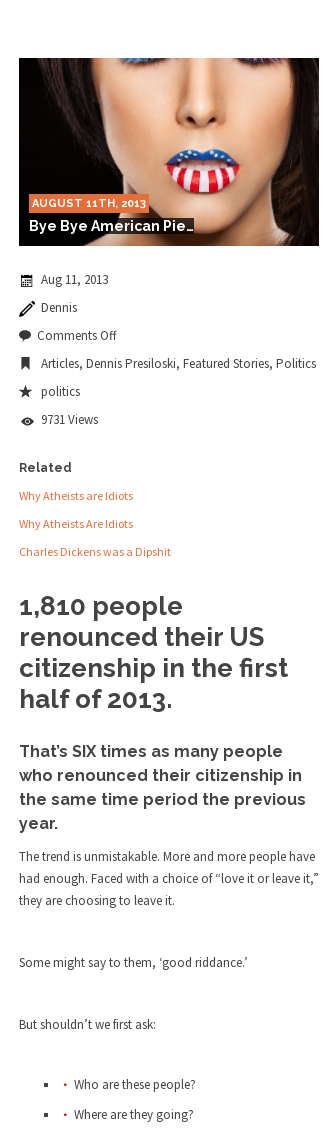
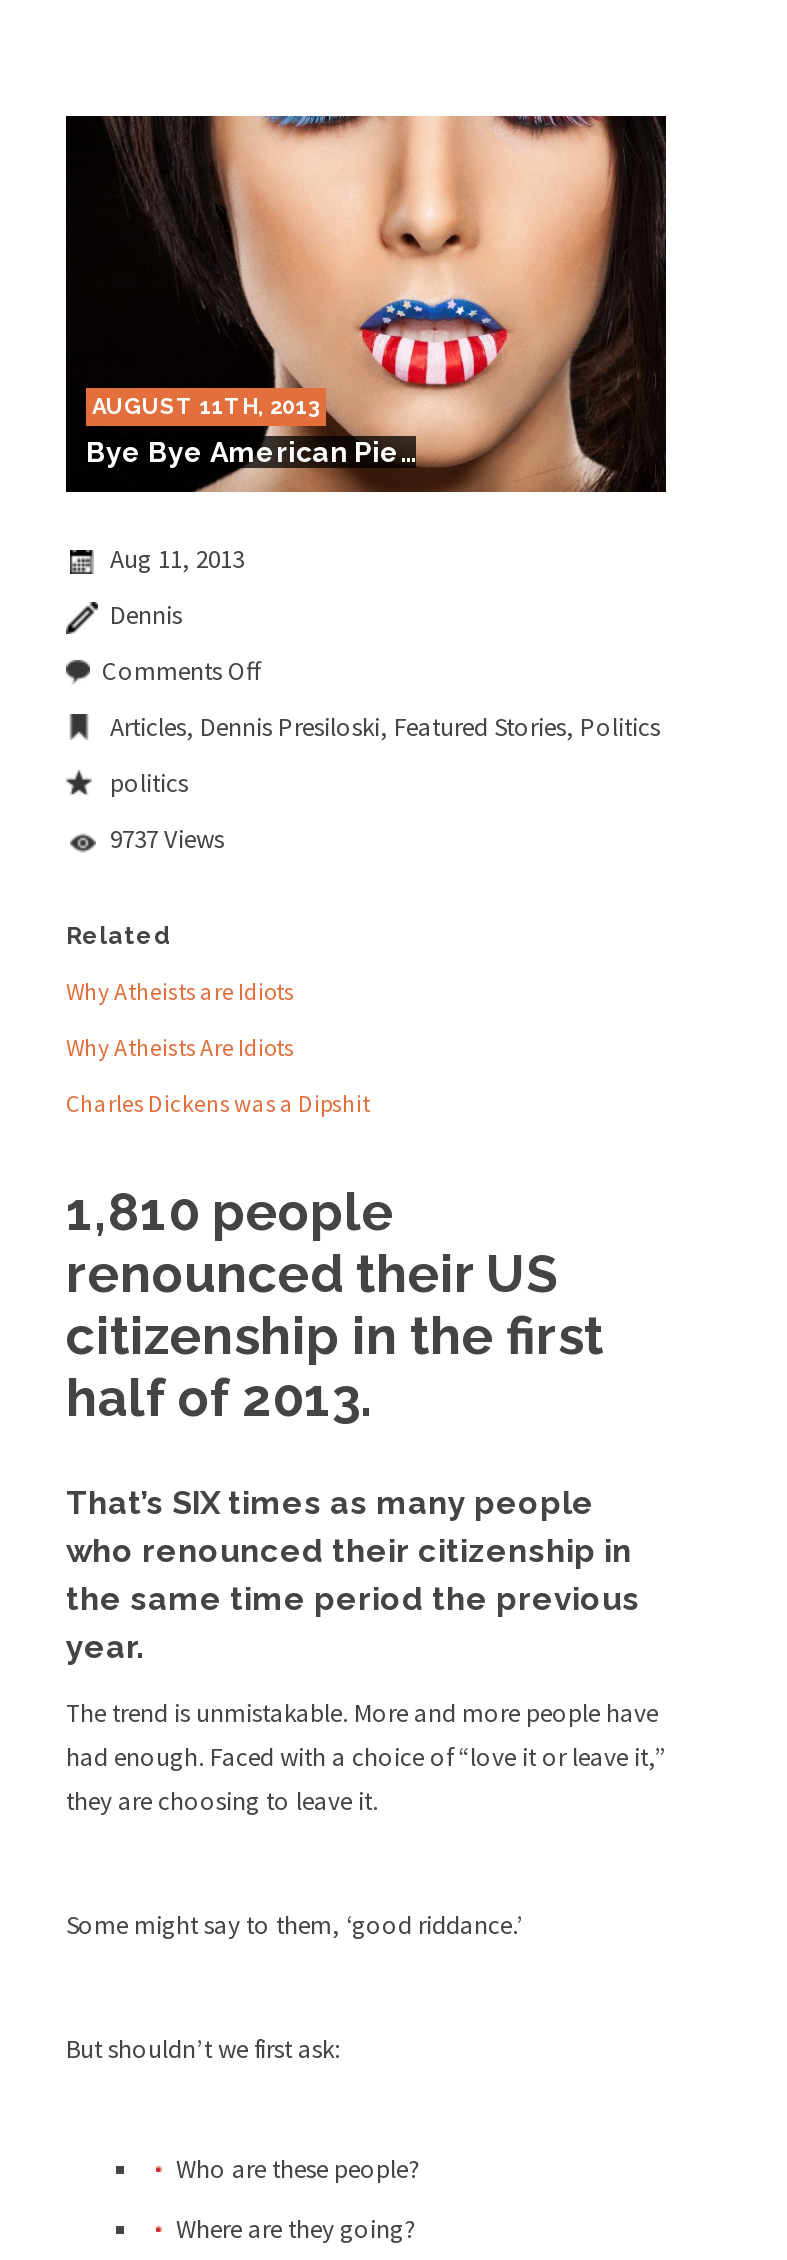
- 9731 Views
+ 9737 Views
